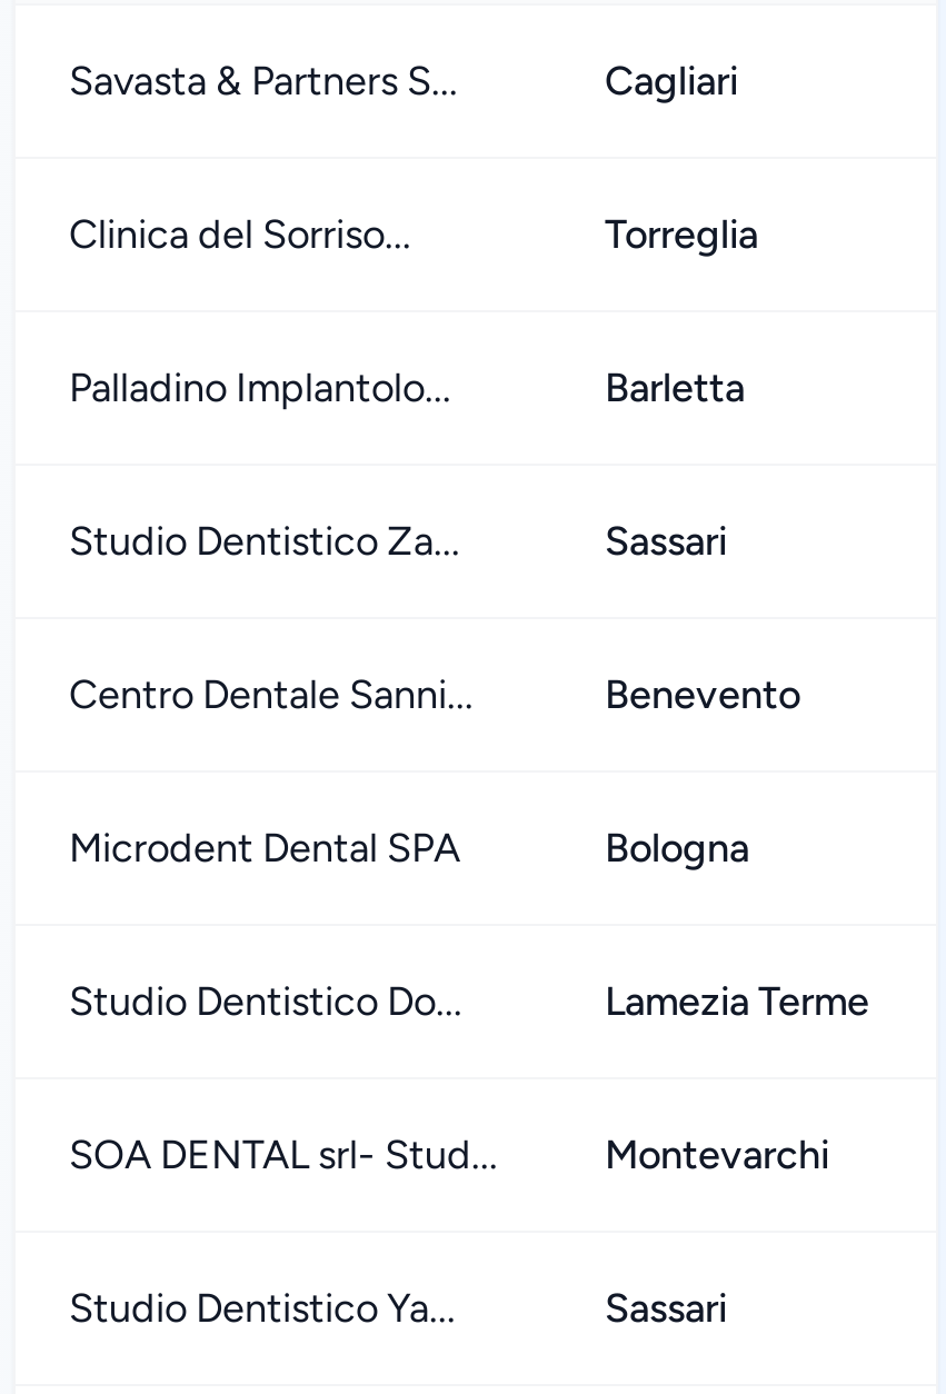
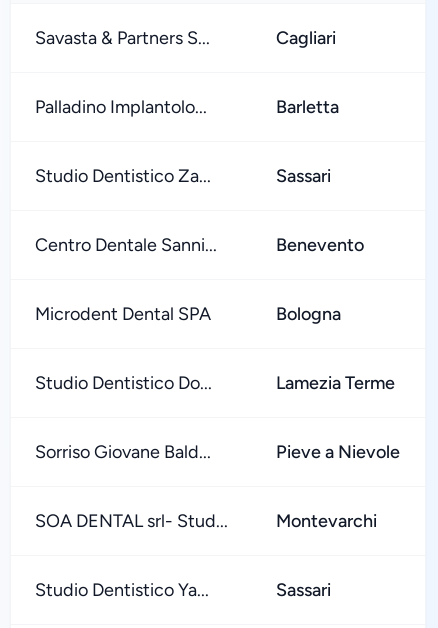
- Clinica del Sorriso...
- Torreglia

moved up: Palladino Implantolo... | Barletta | Studio Dentistico Za... | ... | Studio Dentistico Do... | Lamezia Terme

+ Sorriso Giovane Bald...
+ Pieve a Nievole
